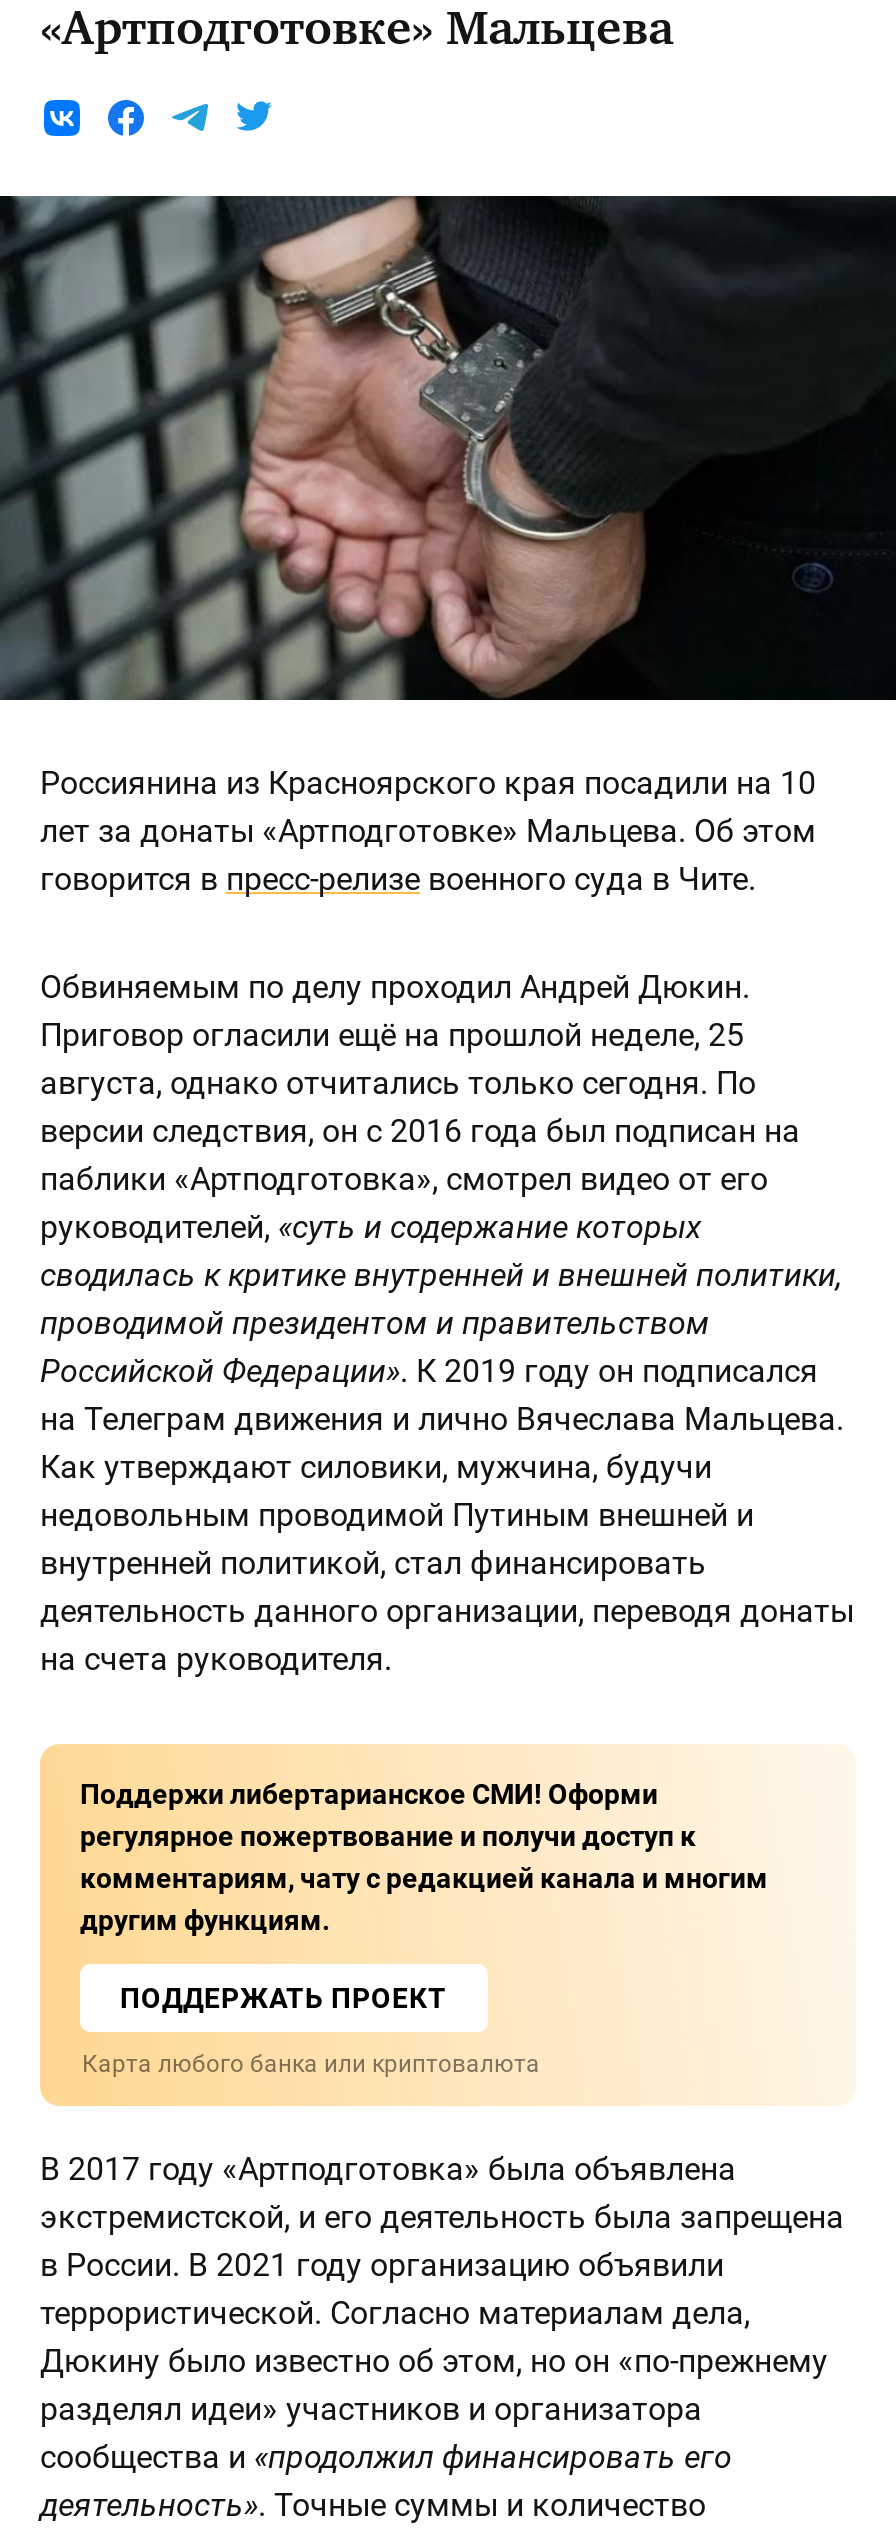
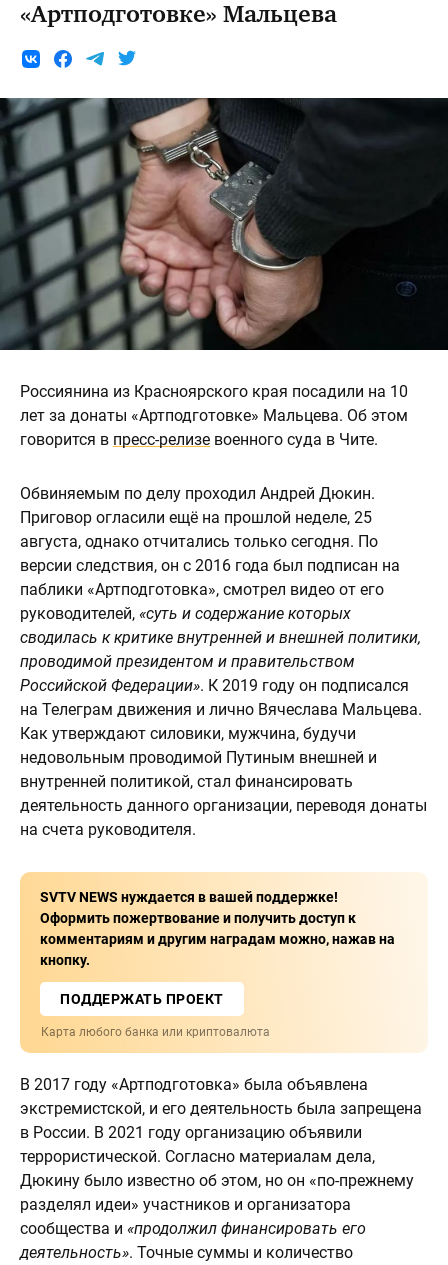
- Поддержи либертарианское СМИ! Оформи
- регулярное пожертвование и получи доступ к
- комментариям, чату с редакцией канала и многим
- другим функциям.
+ SVTV NEWS нуждается в вашей поддержке!
+ Оформить пожертвование и получить доступ к
+ комментариям и другим наградам можно, нажав на
+ кнопку.
